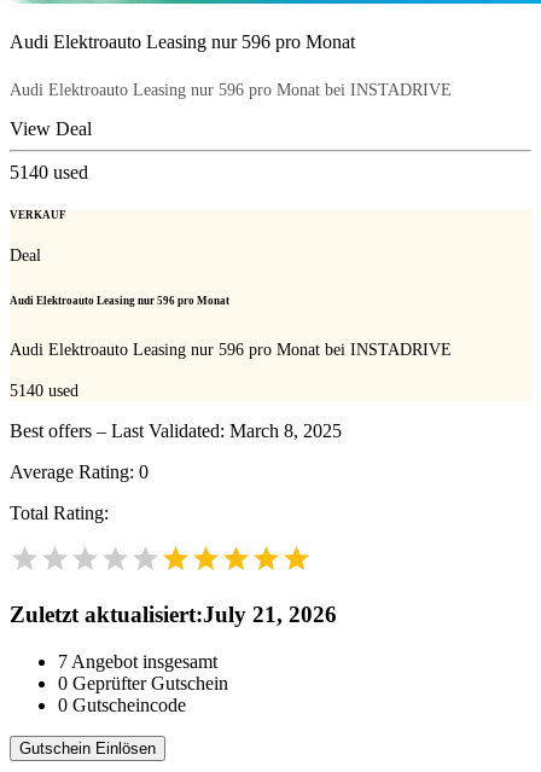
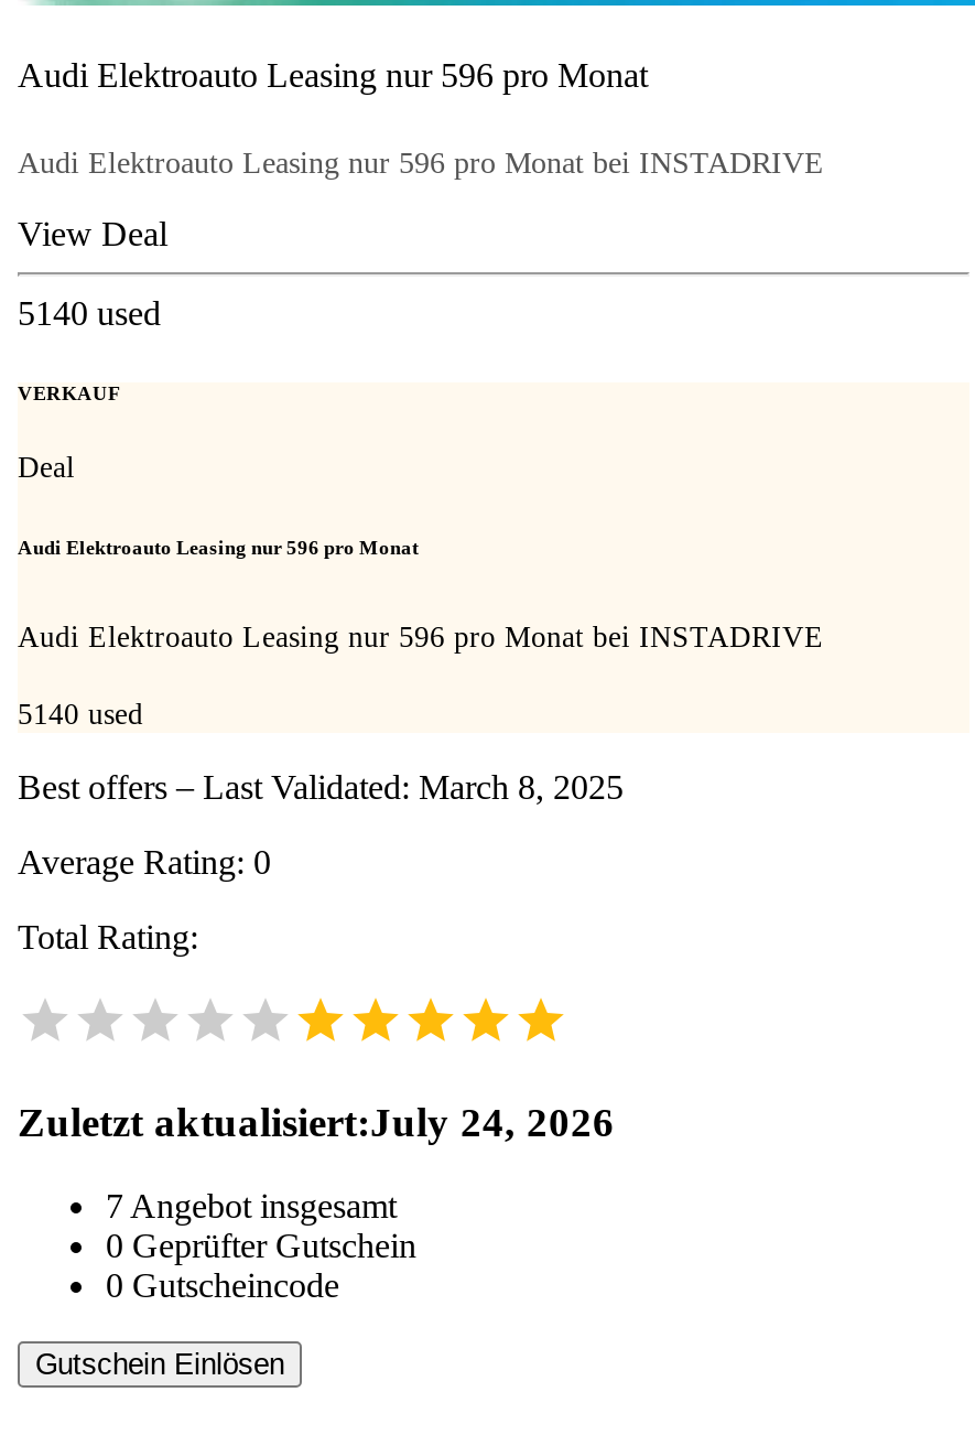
- Zuletzt aktualisiert:July 21, 2026
+ Zuletzt aktualisiert:July 24, 2026
